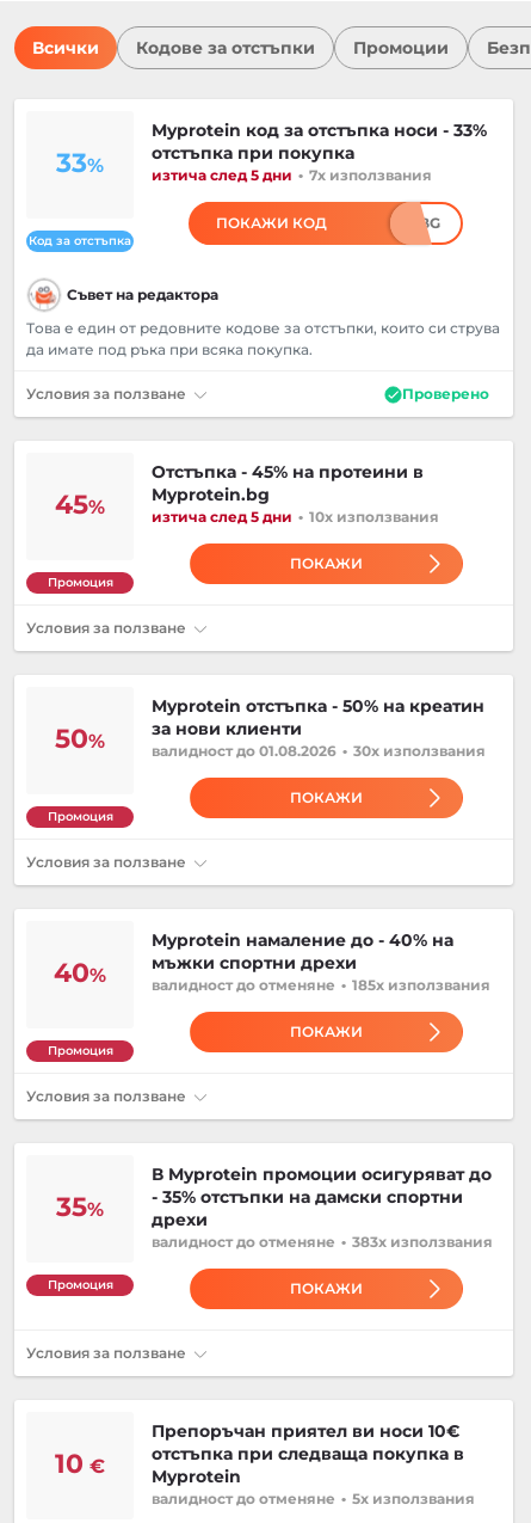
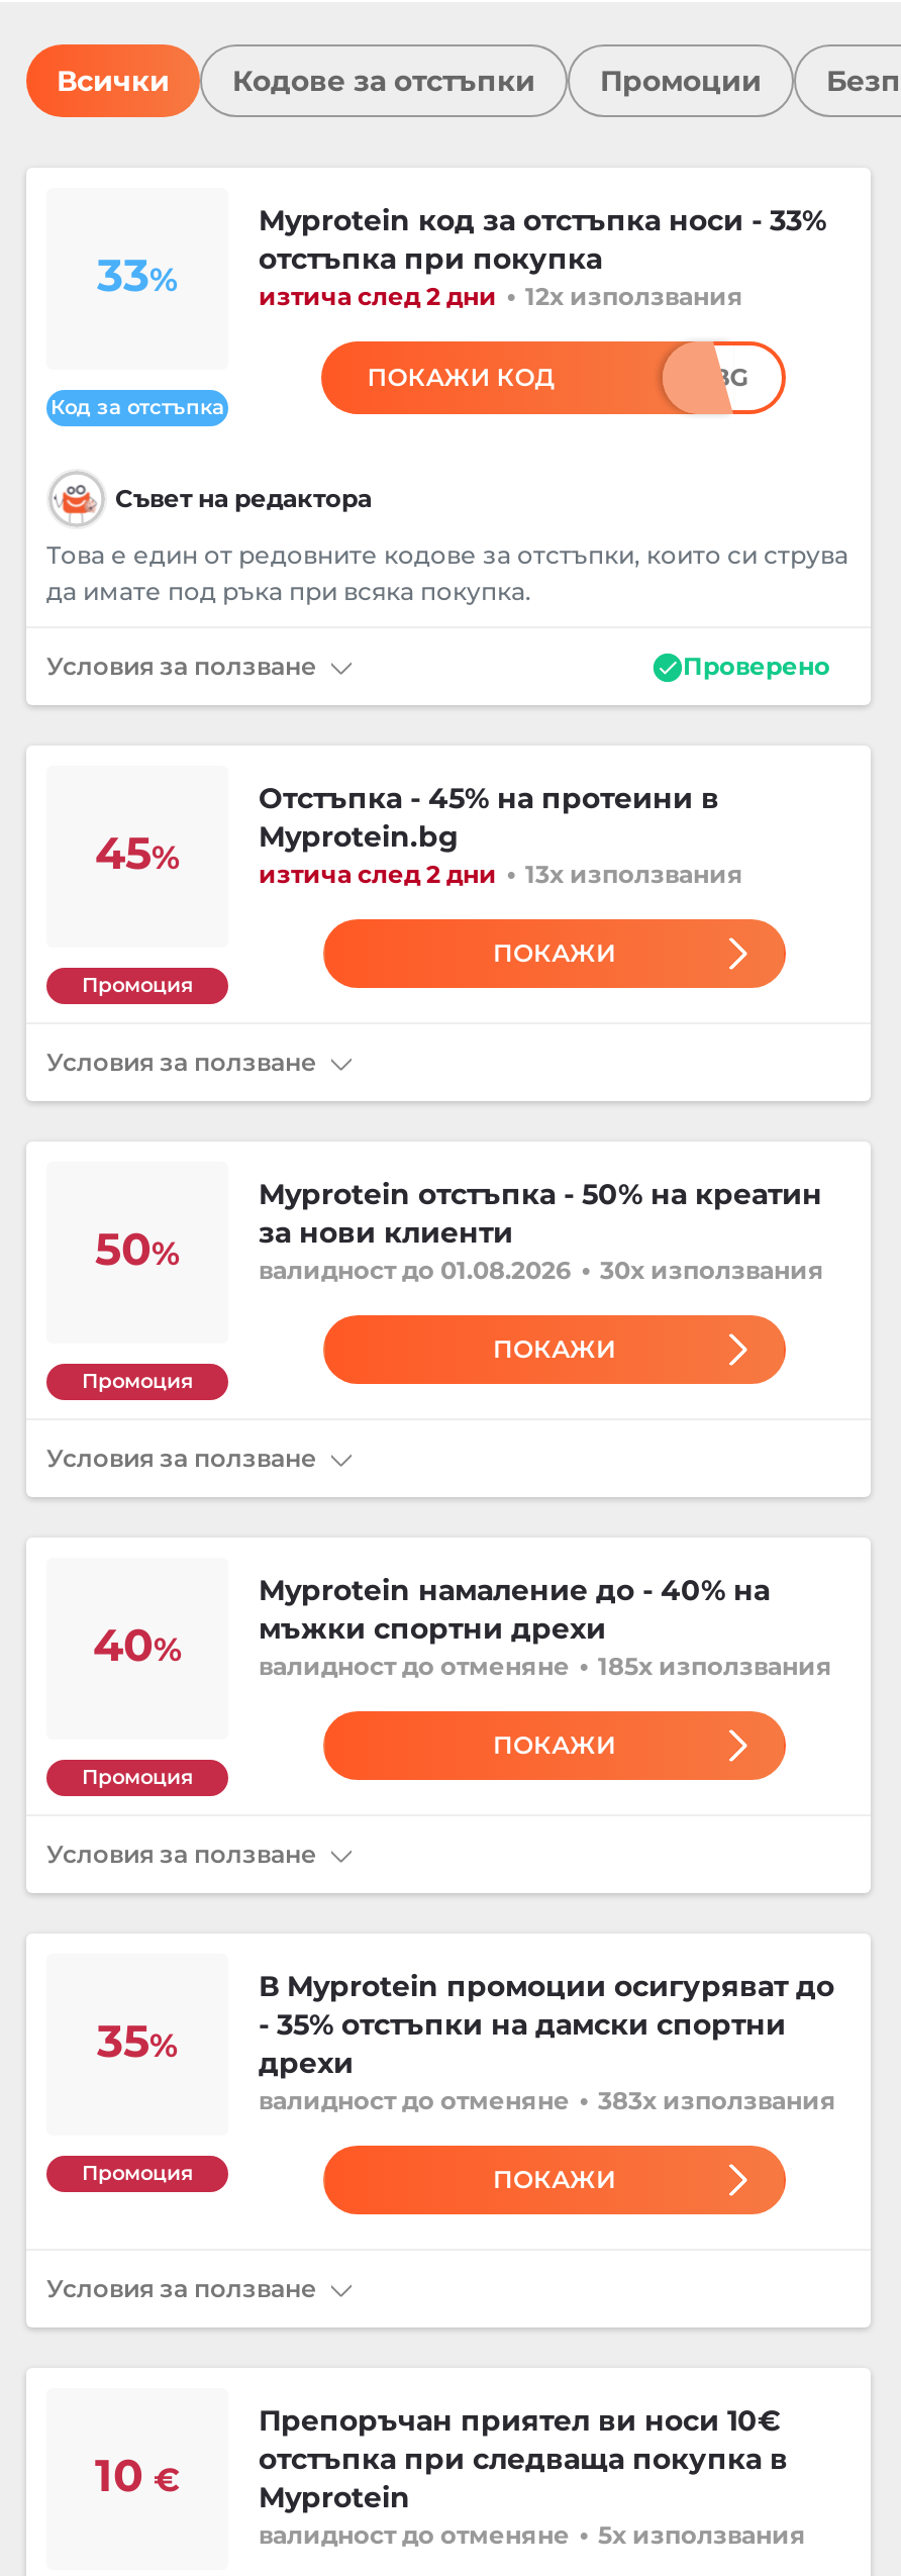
- изтича след 5 дни • 7x използвания
+ изтича след 2 дни • 12x използвания

- изтича след 5 дни • 10x използвания
+ изтича след 2 дни • 13x използвания
